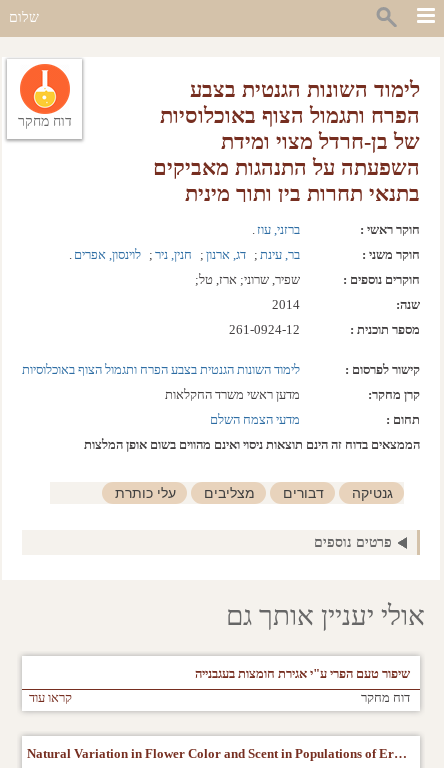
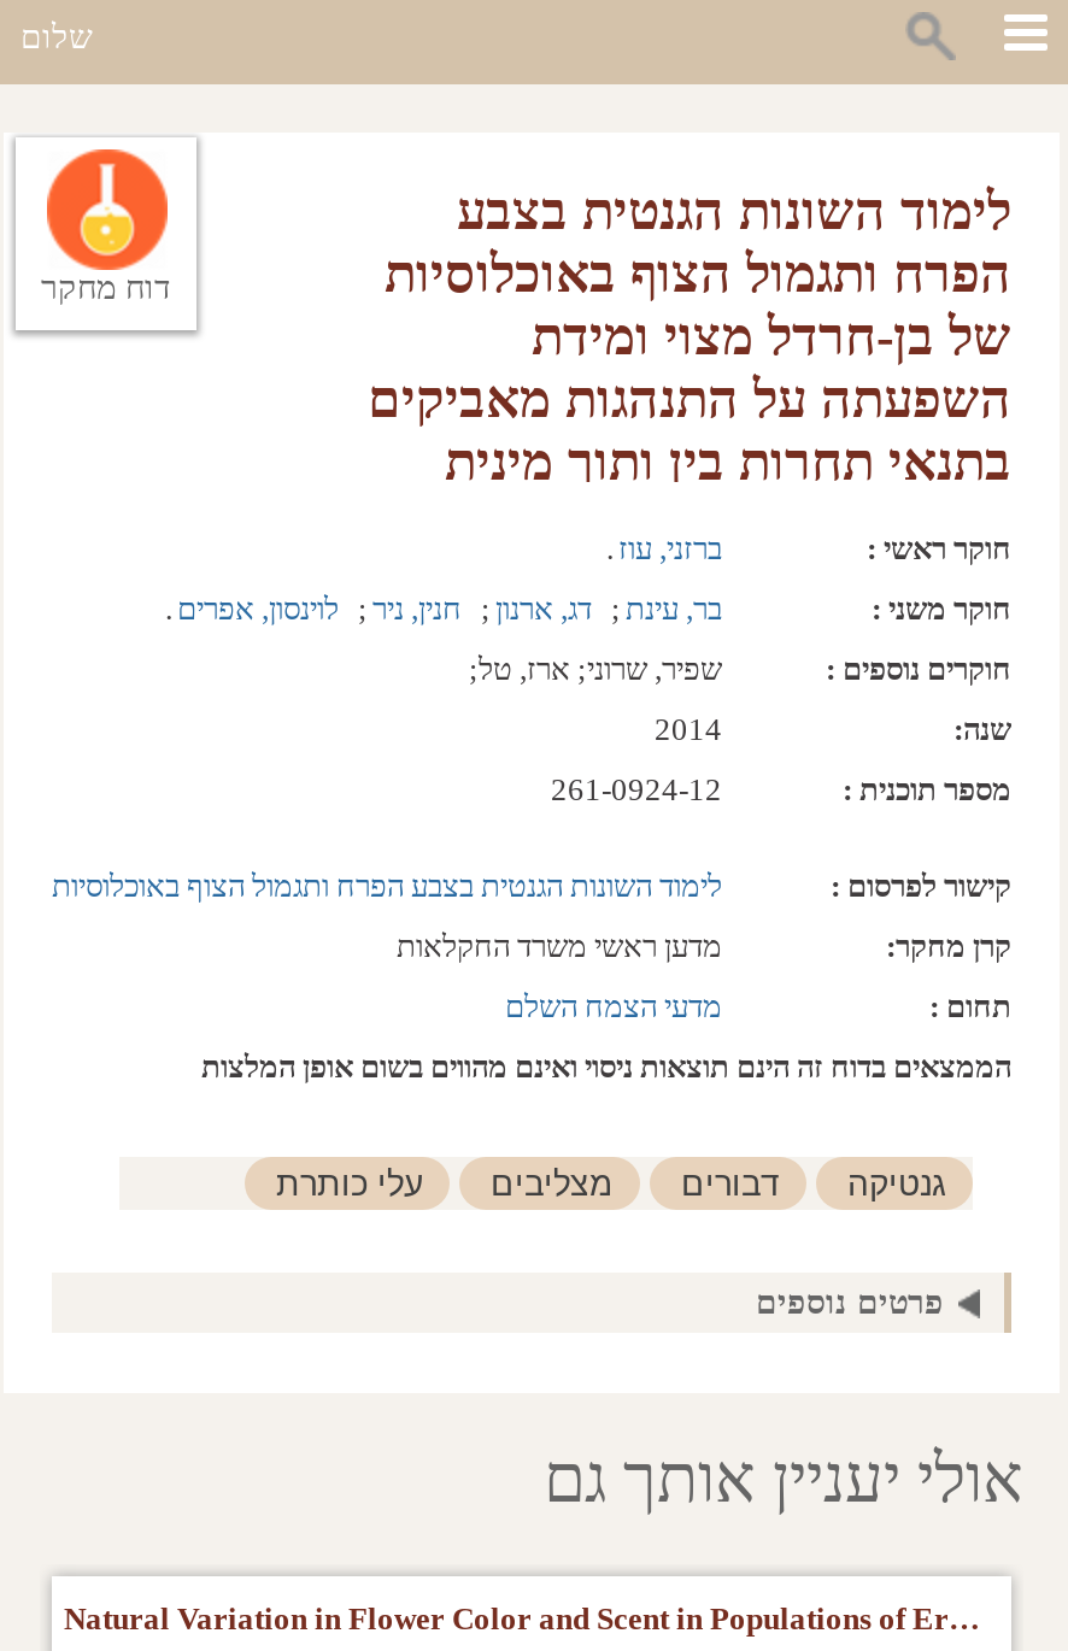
- שיפור טעם הפרי ע"י אגירת חומצות בעגבנייה
- דוח מחקר
- קראו עוד
